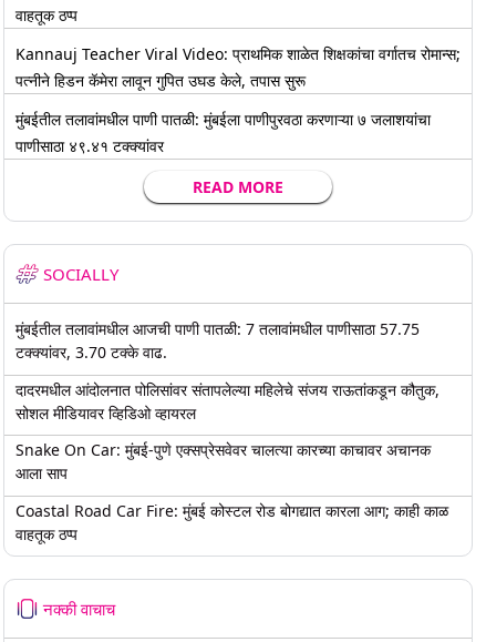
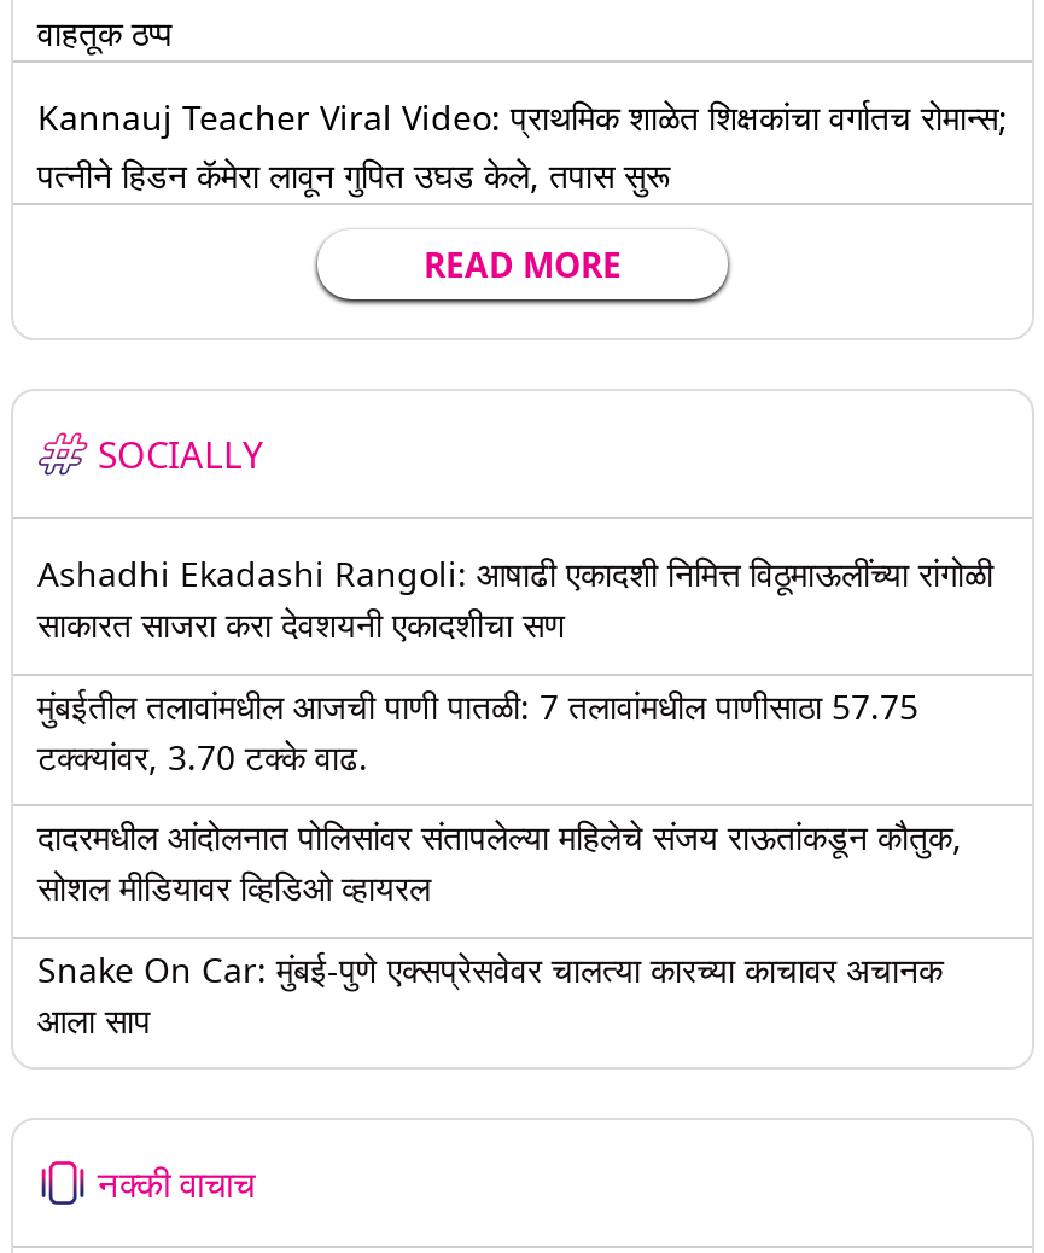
- मुंबईतील तलावांमधील पाणी पातळी: मुंबईला पाणीपुरवठा करणाऱ्या ७ जलाशयांचा
- पाणीसाठा ४९.४१ टक्क्यांवर

+ Ashadhi Ekadashi Rangoli: आषाढी एकादशी निमित्त विठूमाऊलींच्या रांगोळी
+ साकारत साजरा करा देवशयनी एकादशीचा सण

- Coastal Road Car Fire: मुंबई कोस्टल रोड बोगद्यात कारला आग; काही काळ
- वाहतूक ठप्प
